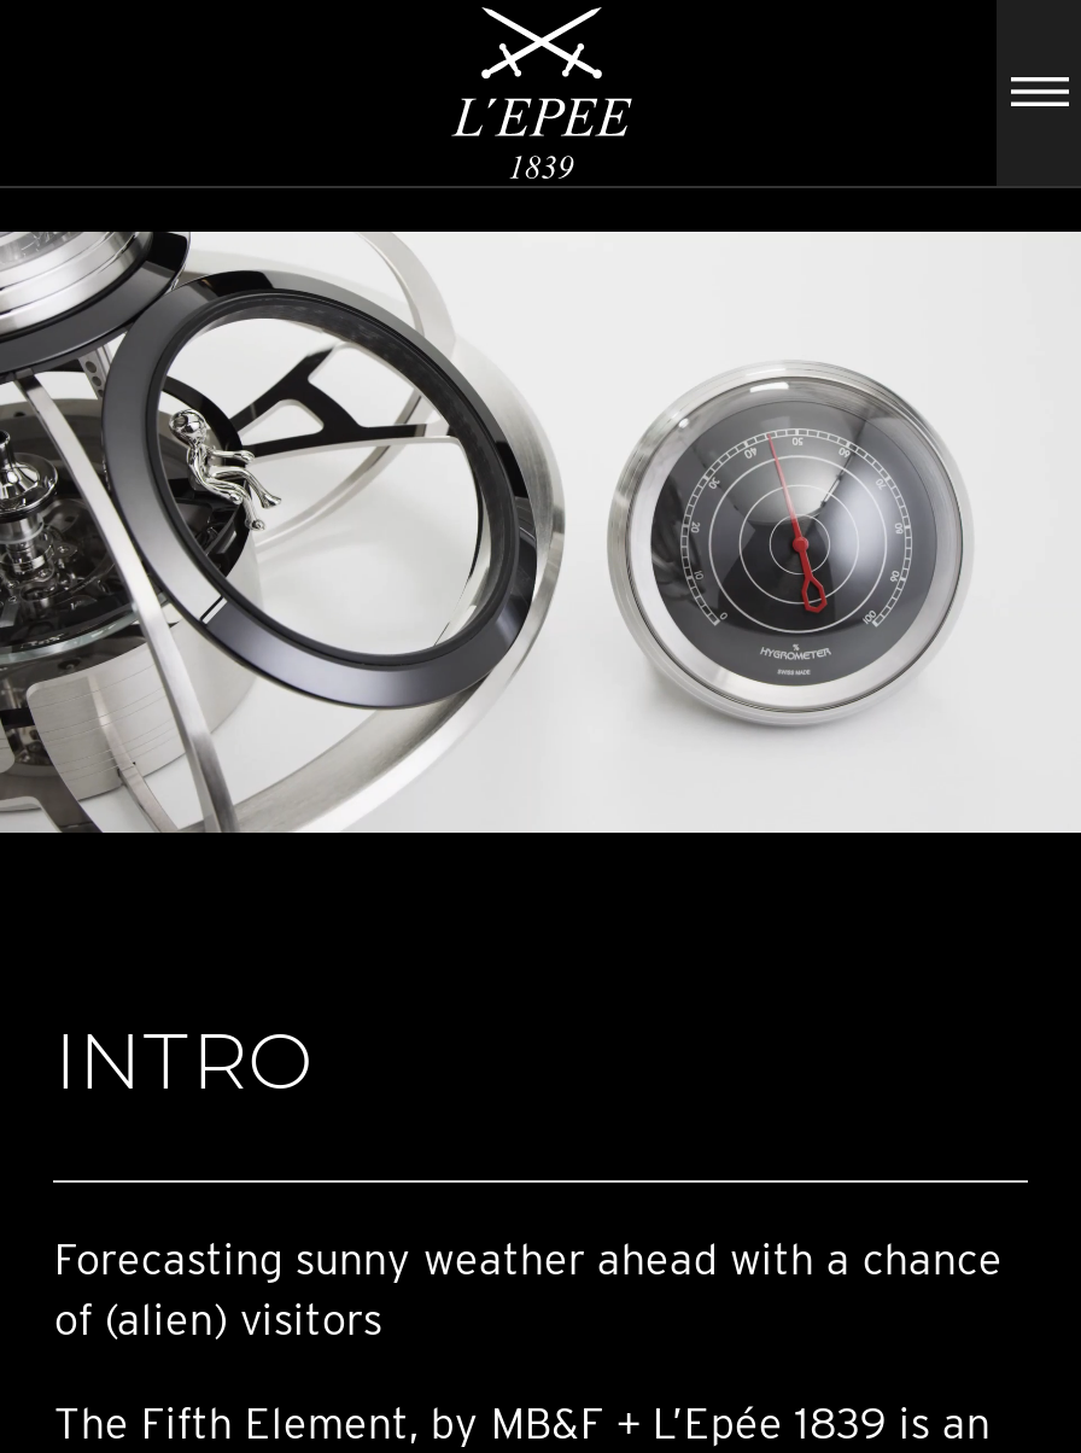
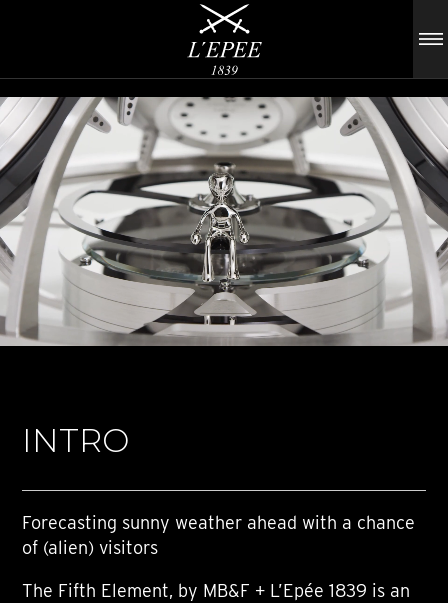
- [image]
+ [image]
